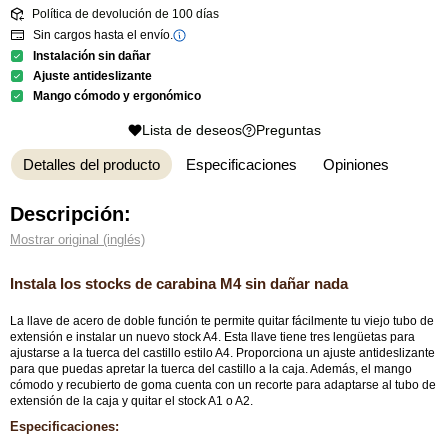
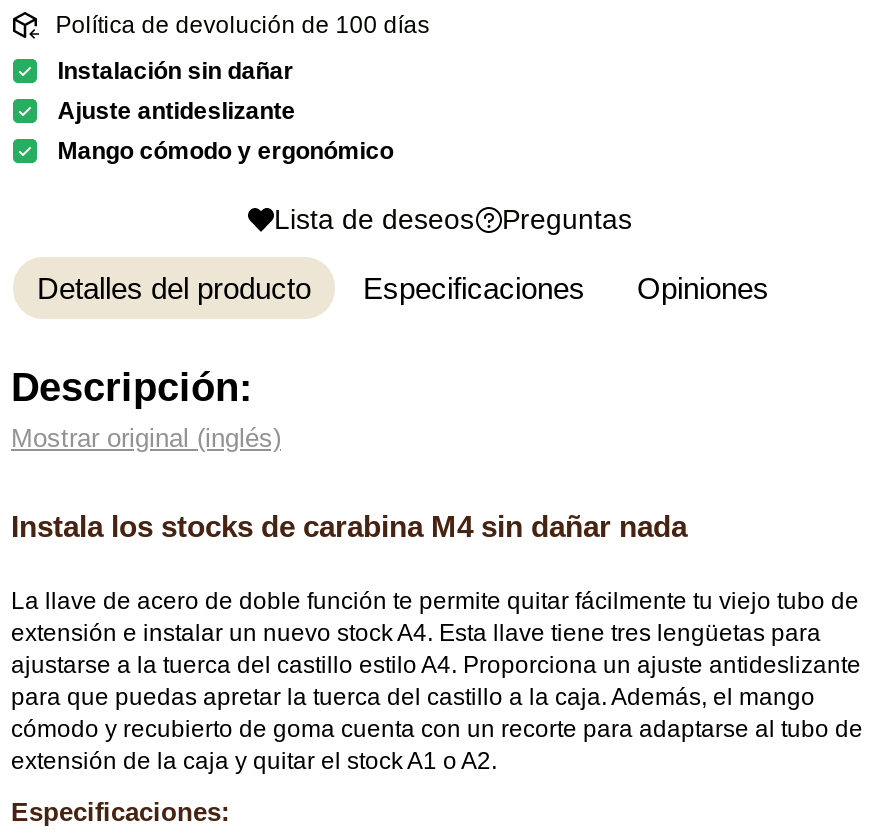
- Sin cargos hasta el envío.
